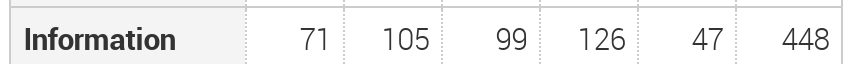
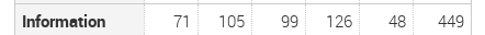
- 47
+ 48

- 448
+ 449
